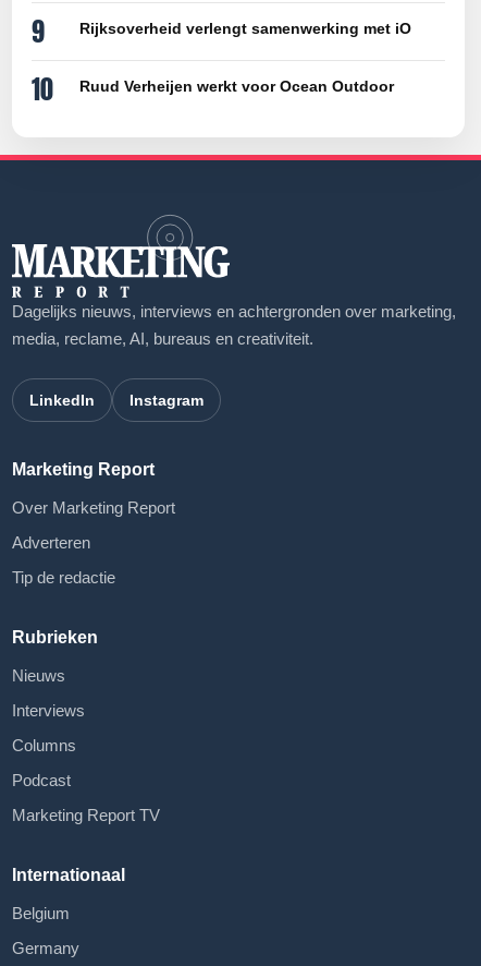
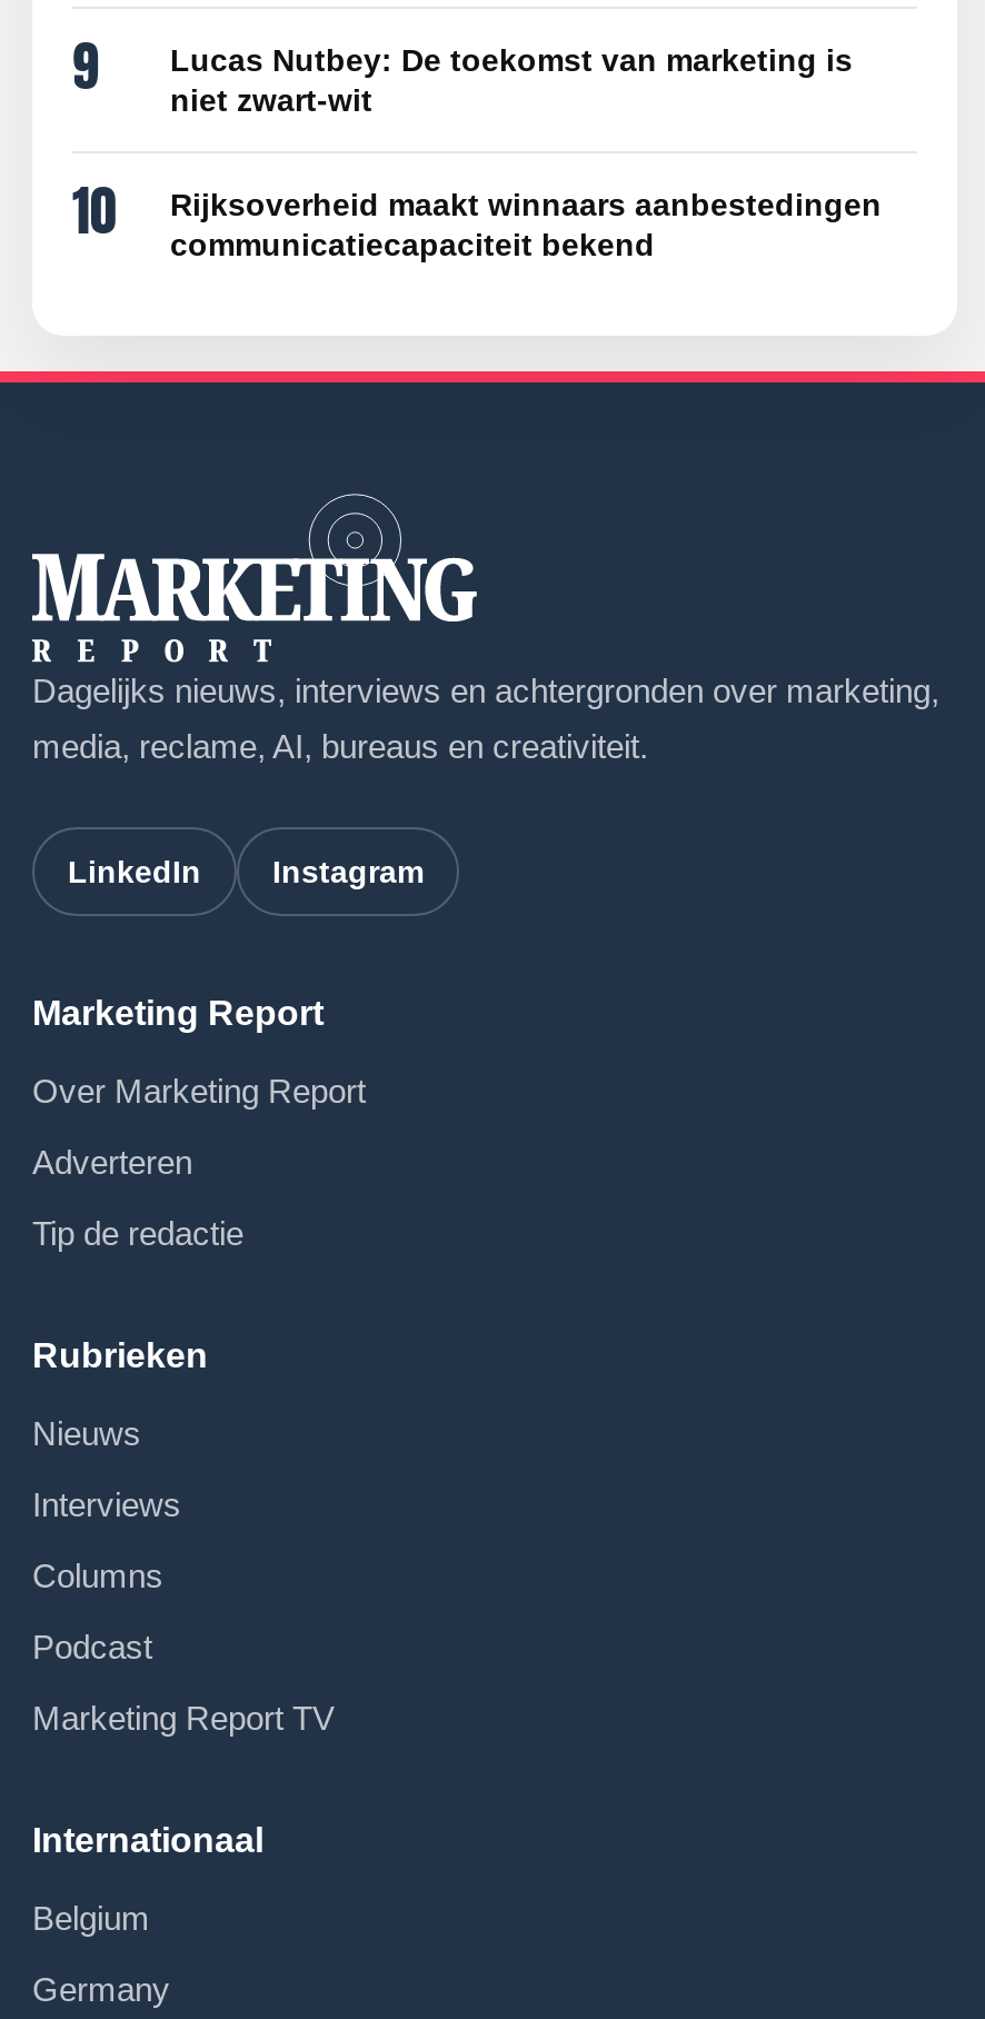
- Rijksoverheid verlengt samenwerking met iO
+ Lucas Nutbey: De toekomst van marketing is
+ niet zwart-wit

- Ruud Verheijen werkt voor Ocean Outdoor
+ Rijksoverheid maakt winnaars aanbestedingen
+ communicatiecapaciteit bekend
